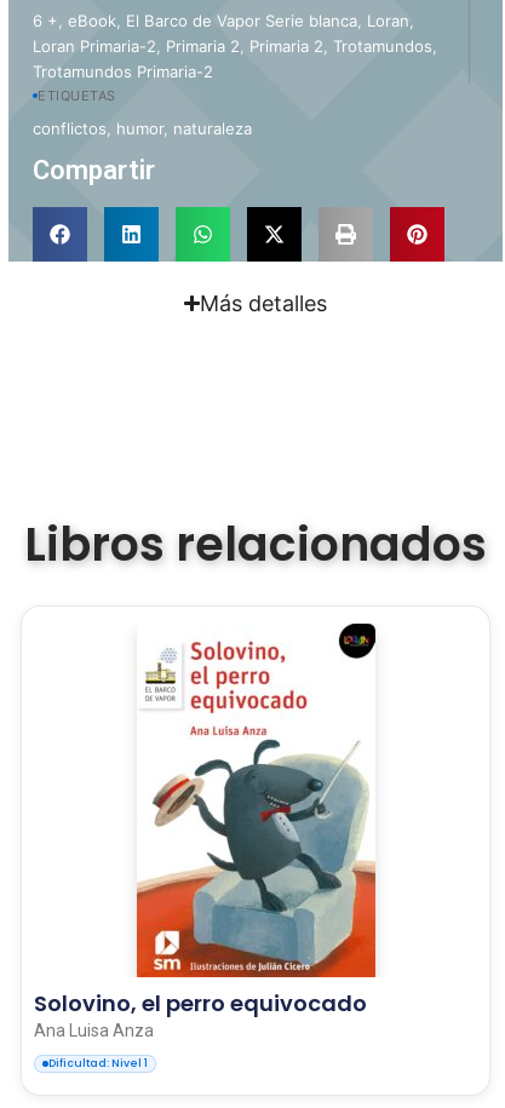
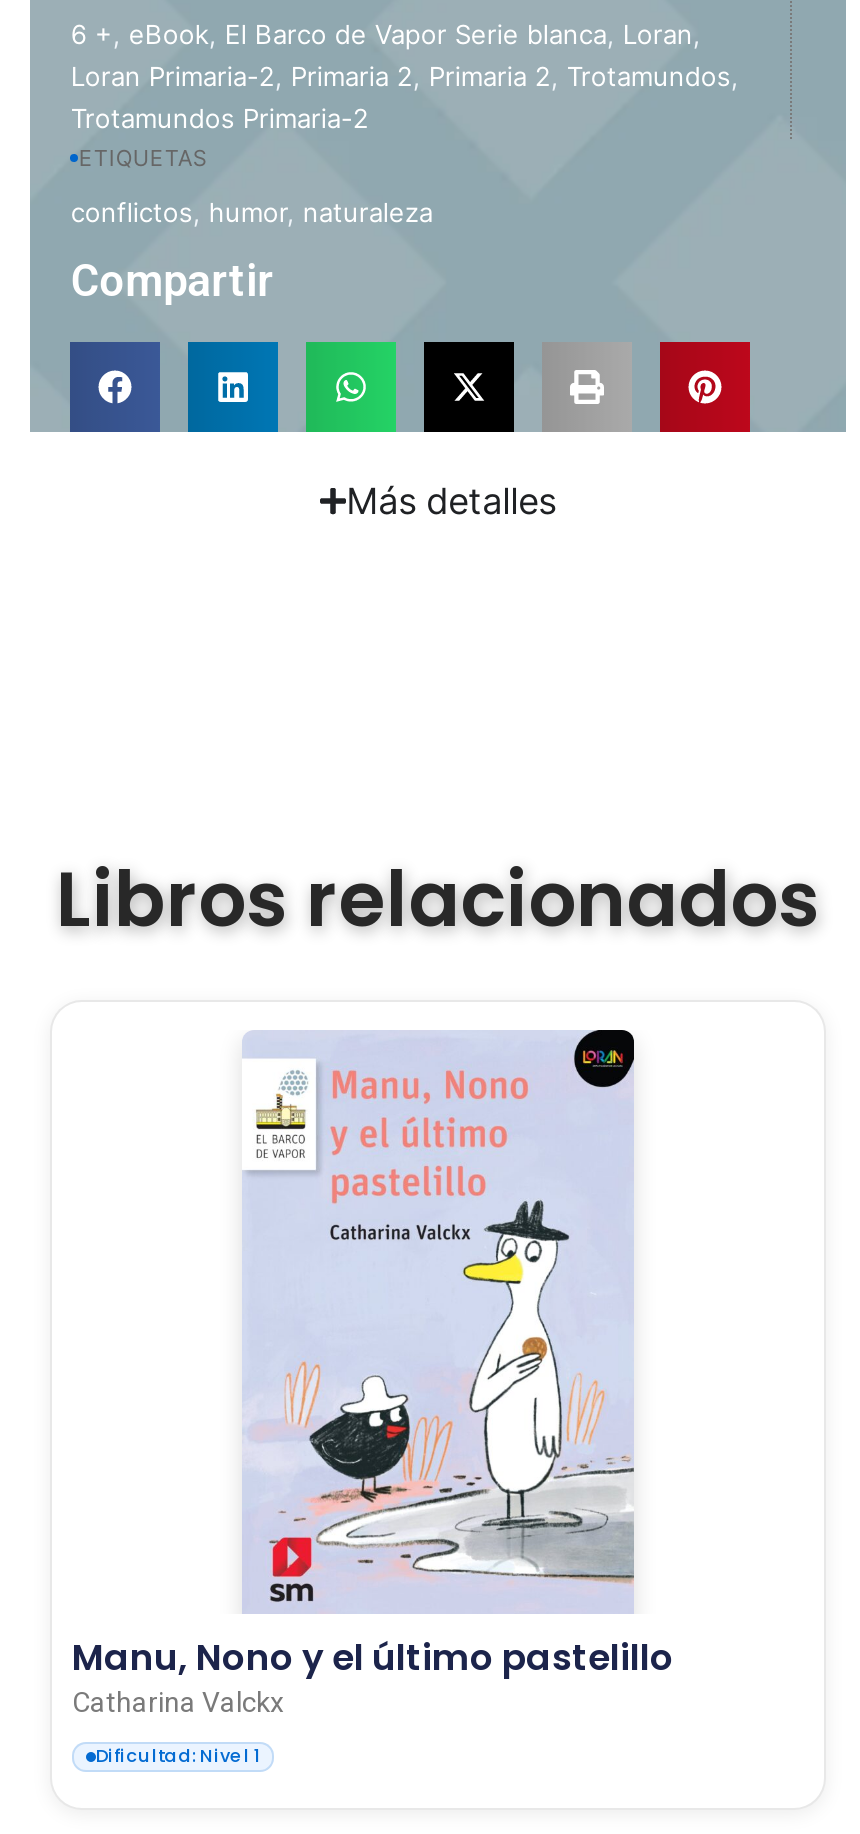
- [image]
- Solovino, el perro equivocado
- Ana Luisa Anza
+ [image]
+ Manu, Nono y el último pastelillo
+ Catharina Valckx
